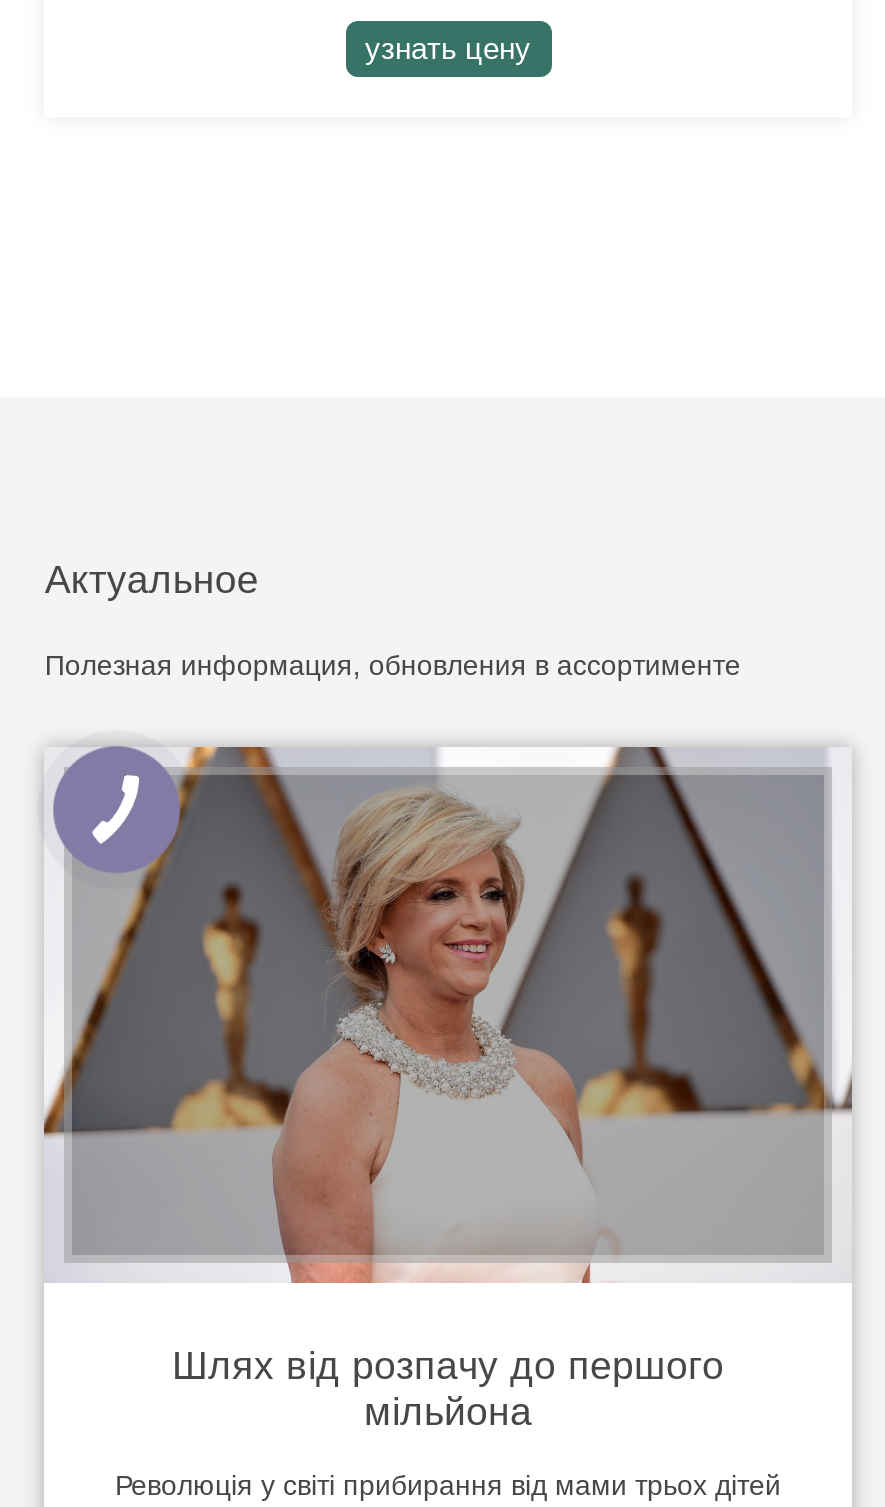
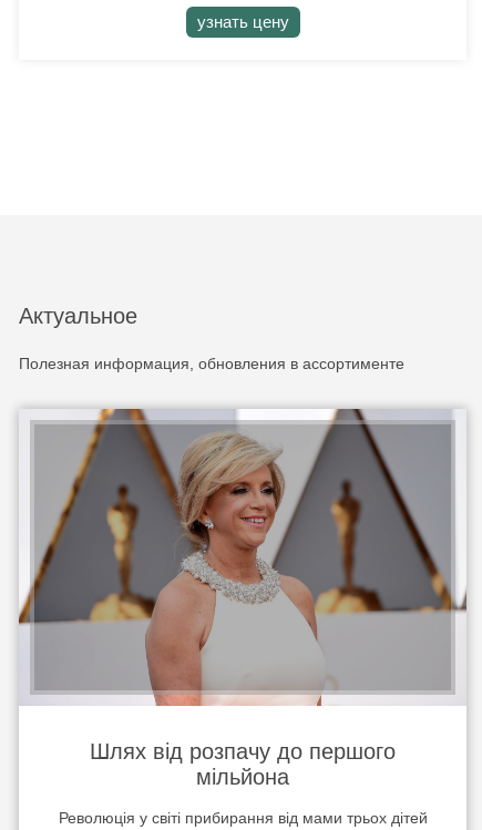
- [image]
+ [image]
